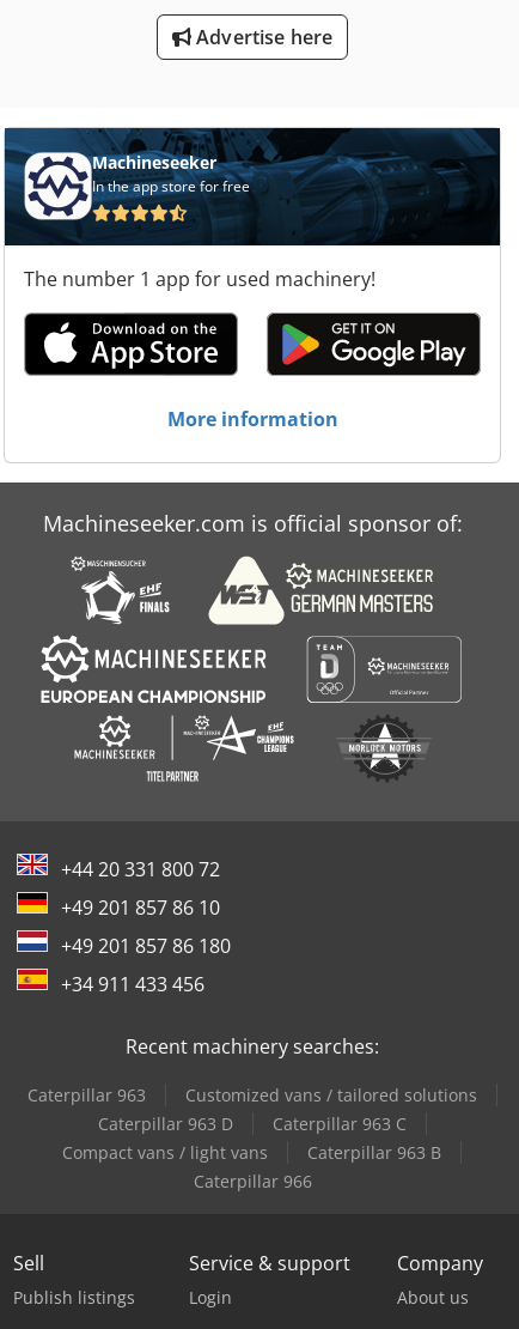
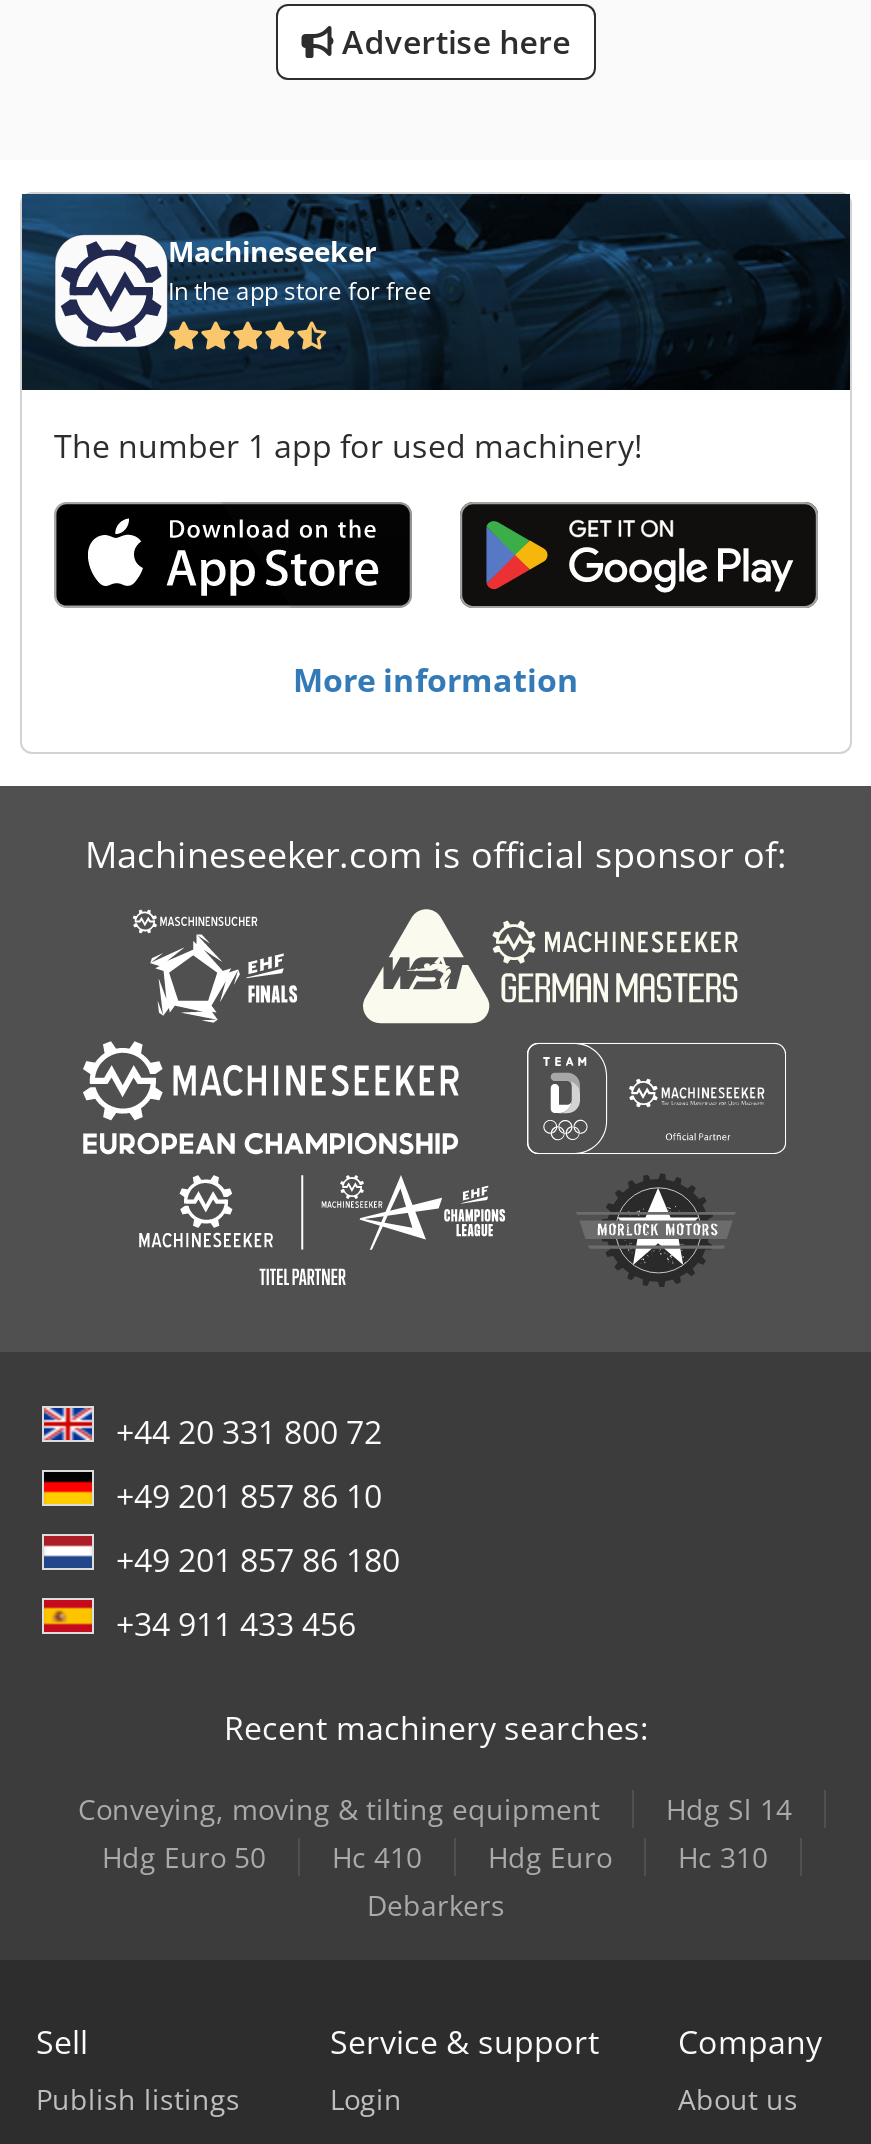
- Caterpillar 963
- Customized vans / tailored solutions
- Caterpillar 963 D
- Caterpillar 963 C
- Compact vans / light vans
- Caterpillar 963 B
- Caterpillar 966
+ Conveying, moving & tilting equipment
+ Hdg Sl 14
+ Hdg Euro 50
+ Hc 410
+ Hdg Euro
+ Hc 310
+ Debarkers
